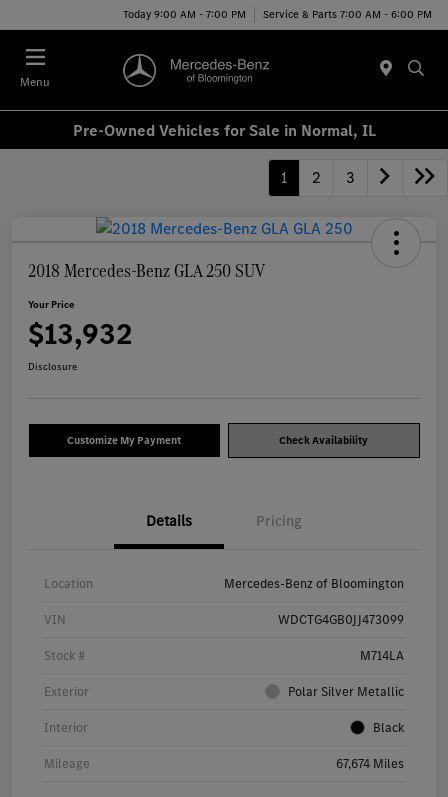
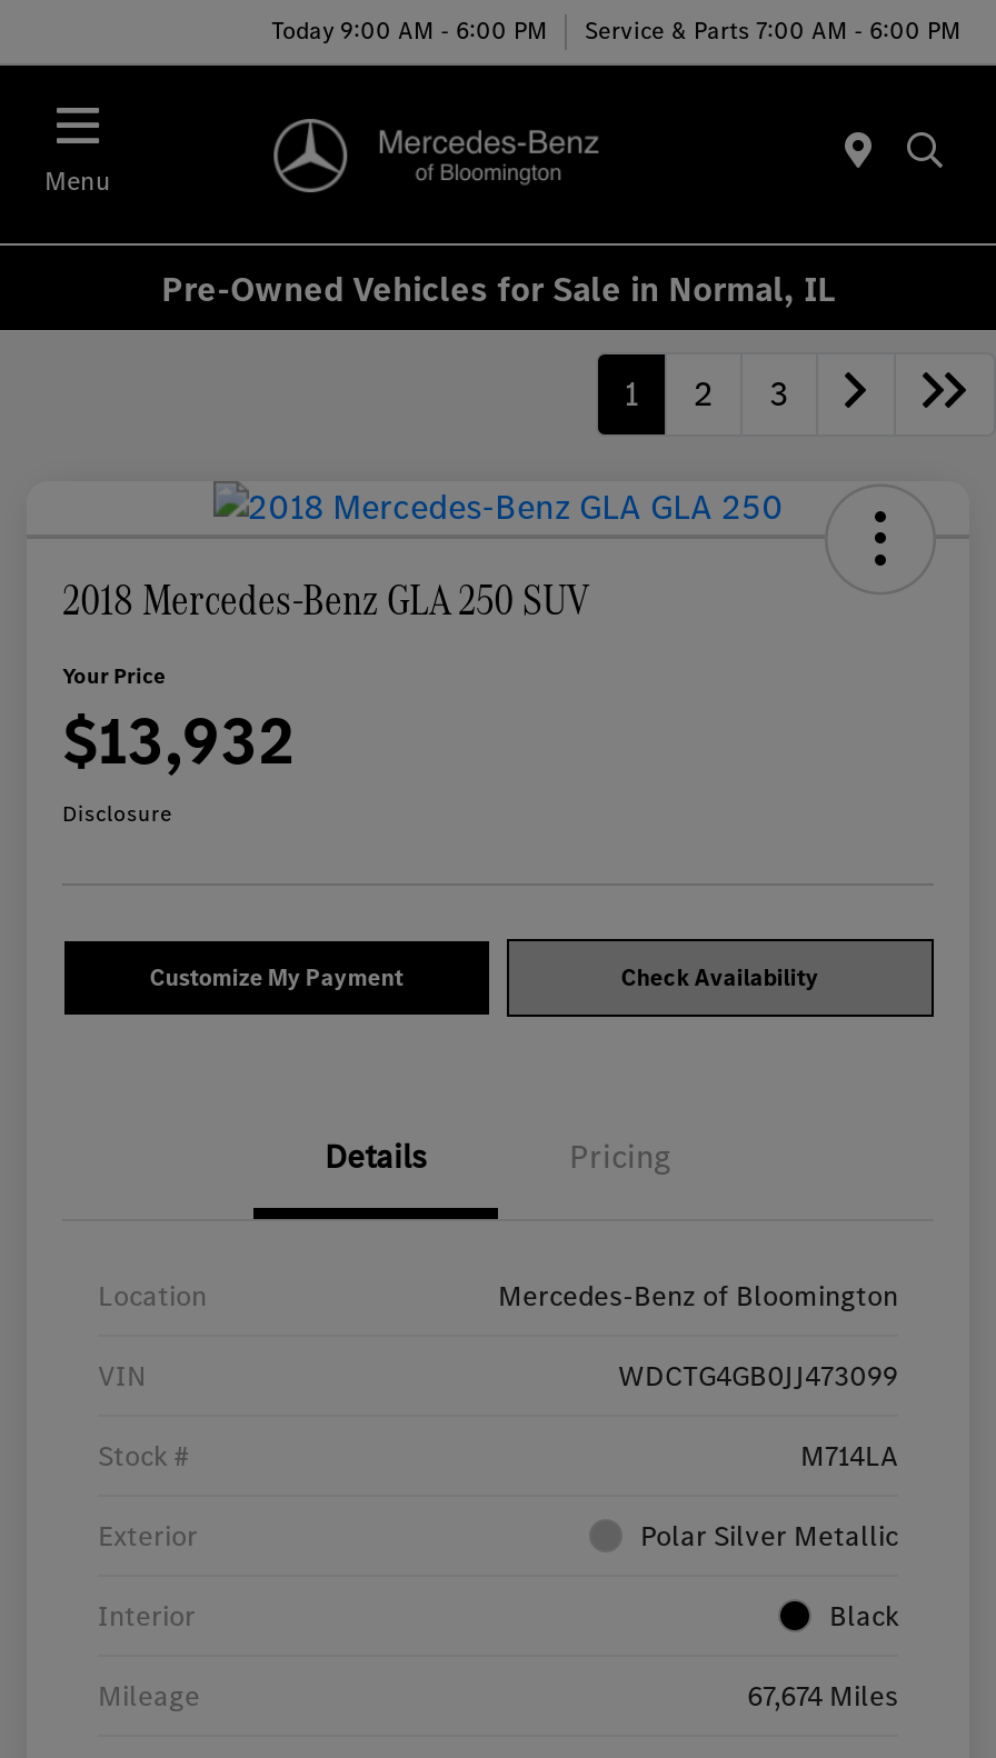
- Today 9:00 AM - 7:00 PM Service & Parts 7:00 AM - 6:00 PM
+ Today 9:00 AM - 6:00 PM Service & Parts 7:00 AM - 6:00 PM
